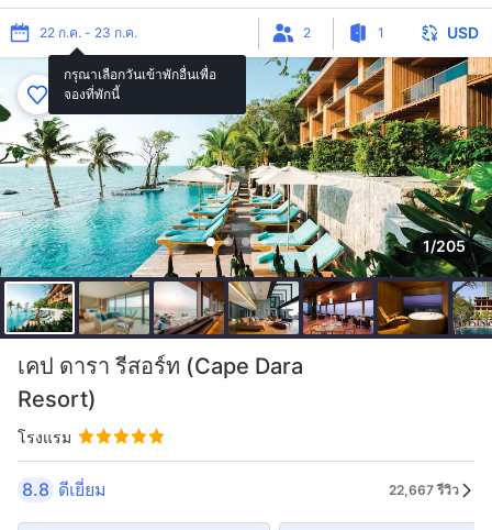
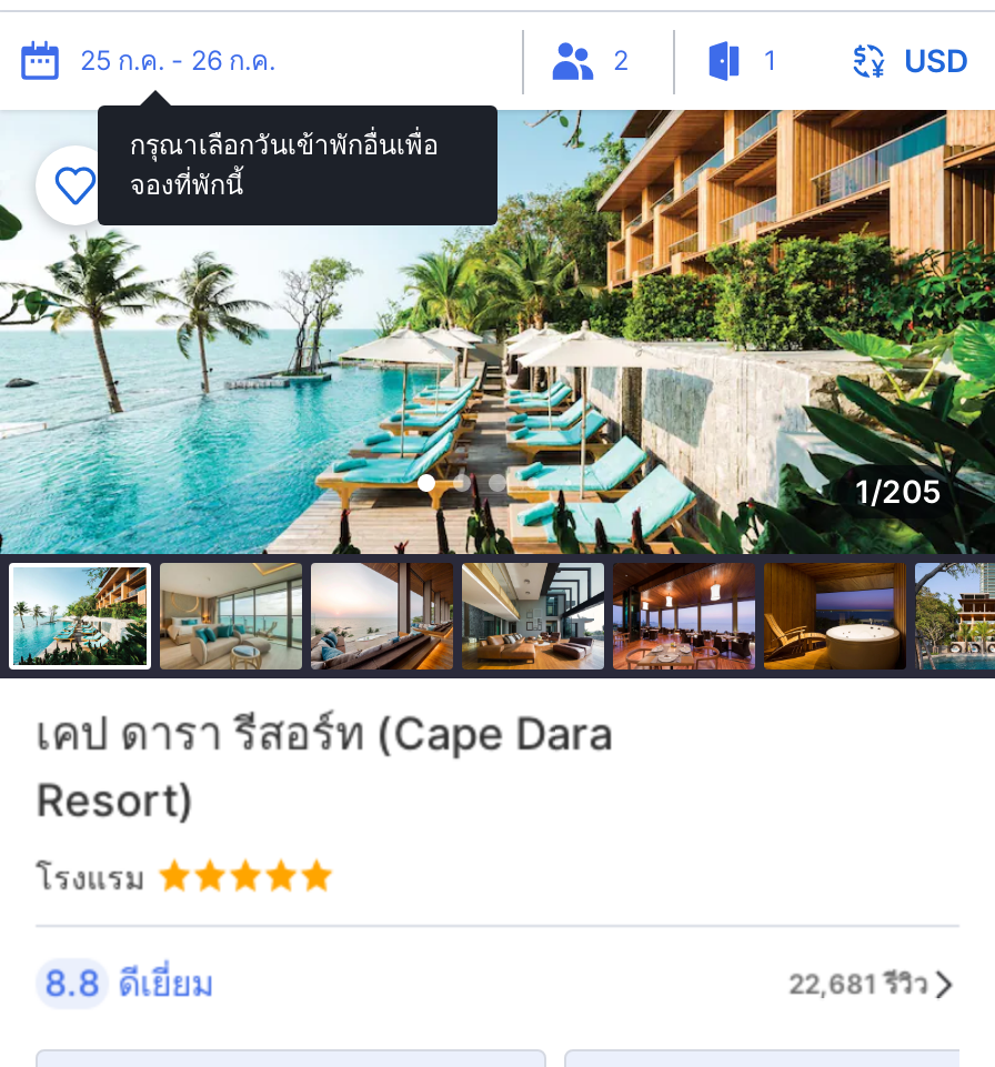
- 22 ก.ค. - 23 ก.ค.
+ 25 ก.ค. - 26 ก.ค.

- 22,667 รีวิว
+ 22,681 รีวิว
